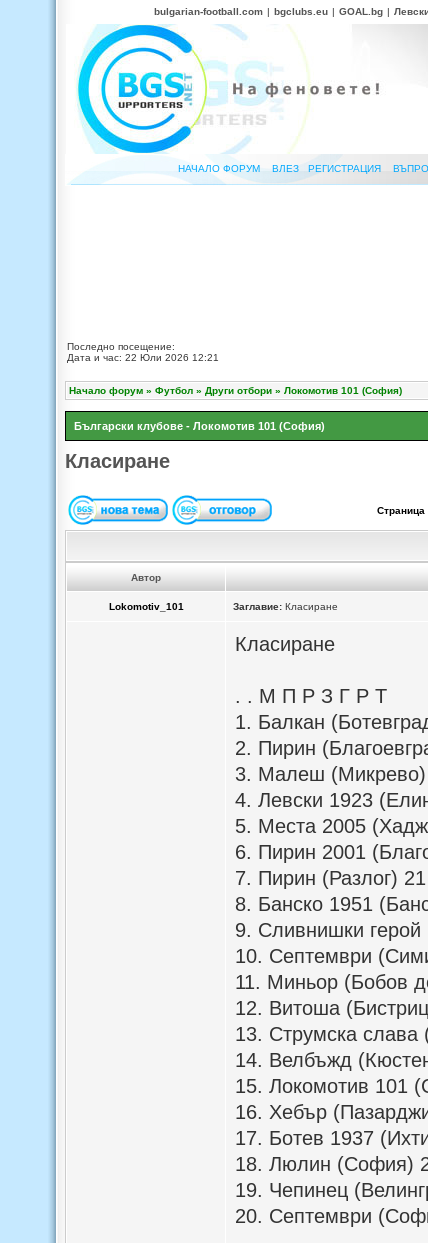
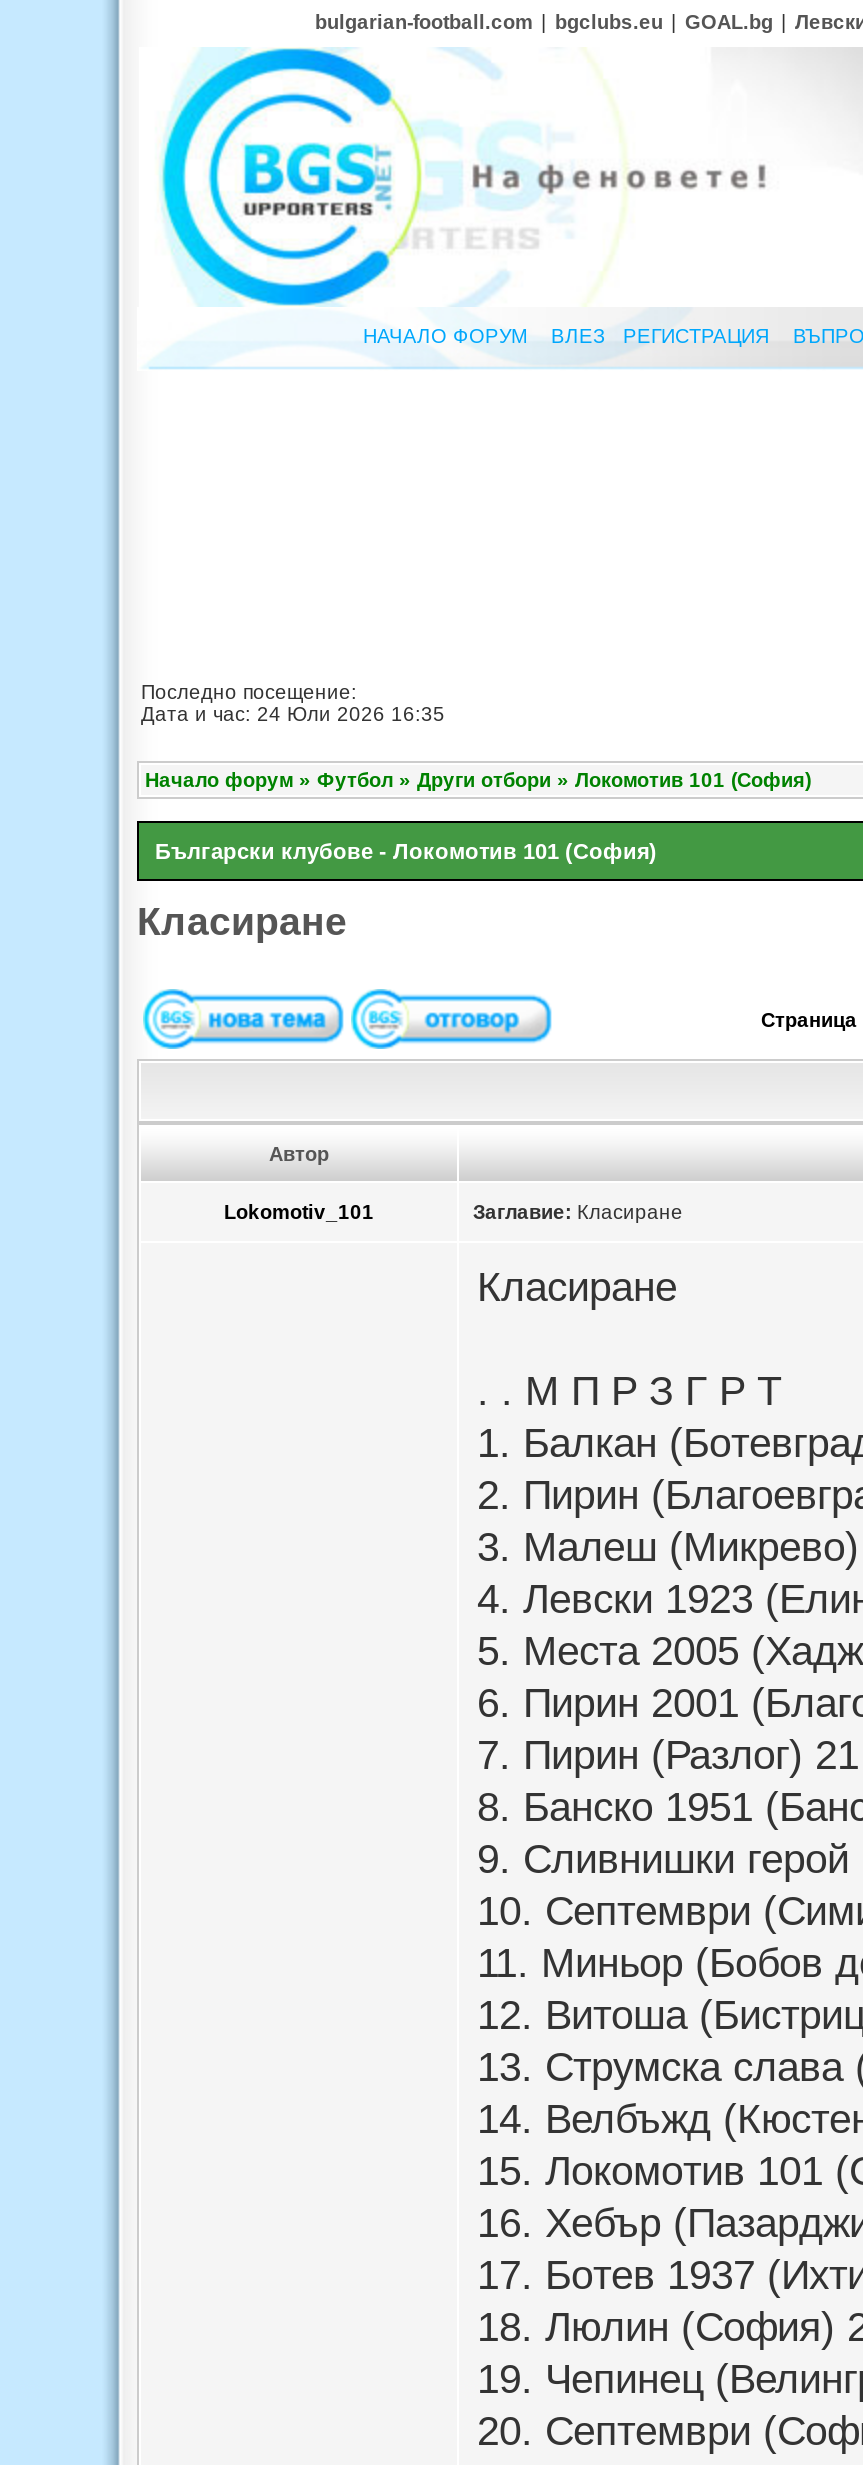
- Дата и час: 22 Юли 2026 12:21
+ Дата и час: 24 Юли 2026 16:35
